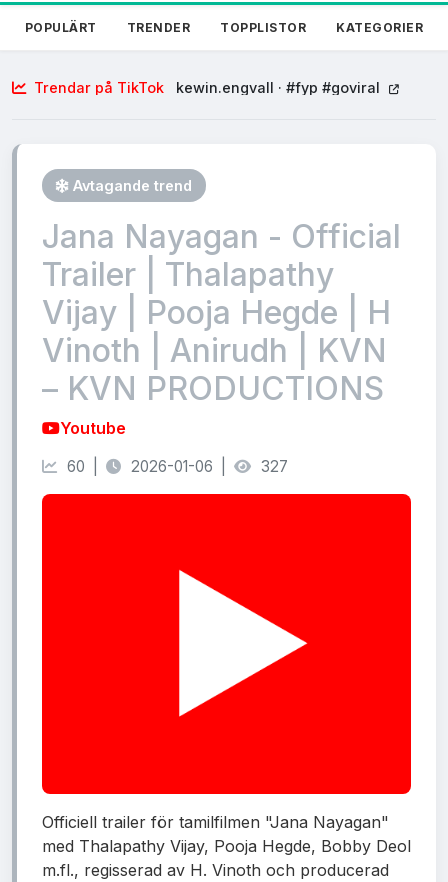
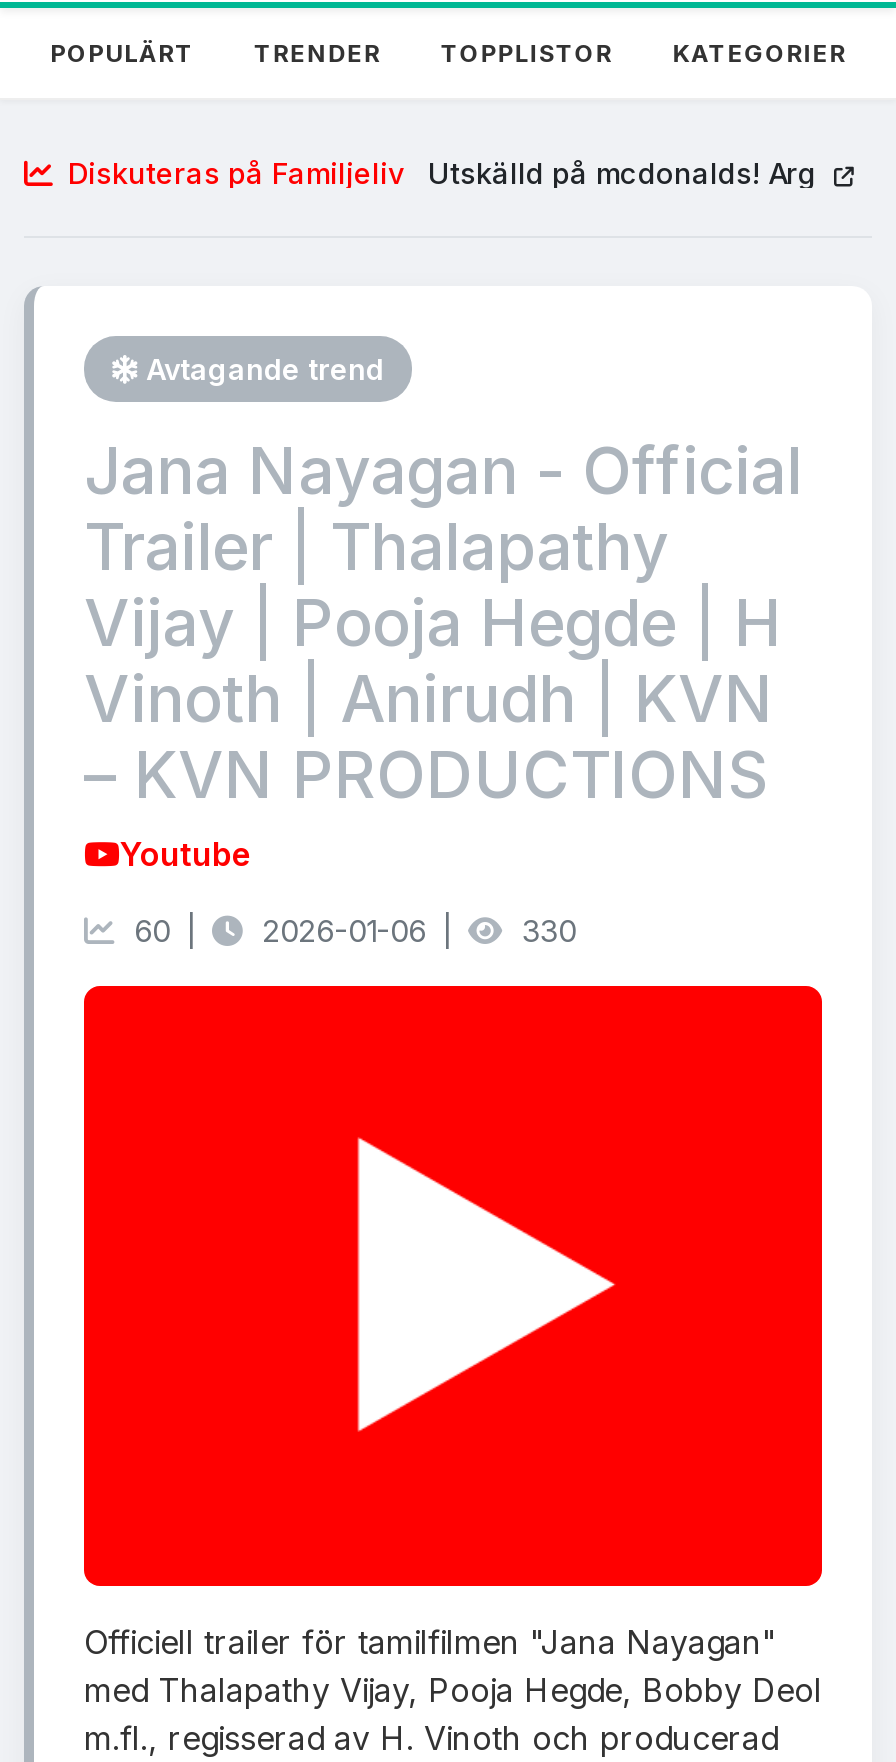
- Trendar på TikTok
- kewin.engvall · #fyp #goviral
+ Diskuteras på Familjeliv
+ Utskälld på mcdonalds! Arg

- 327
+ 330
